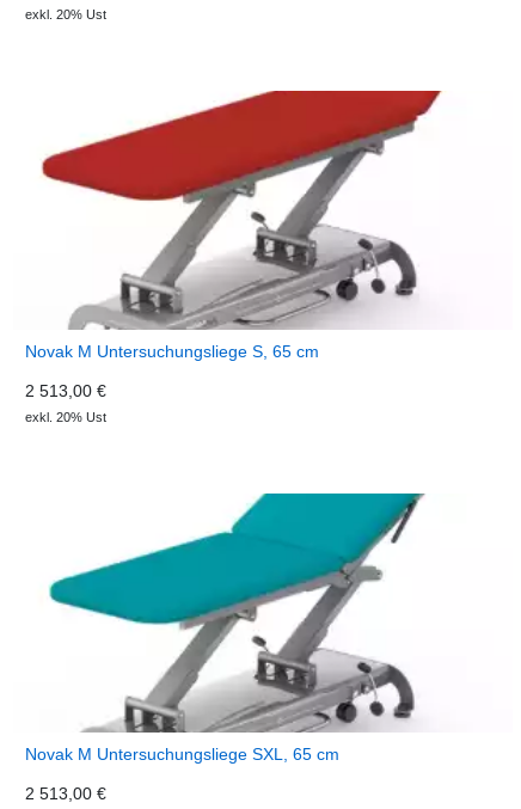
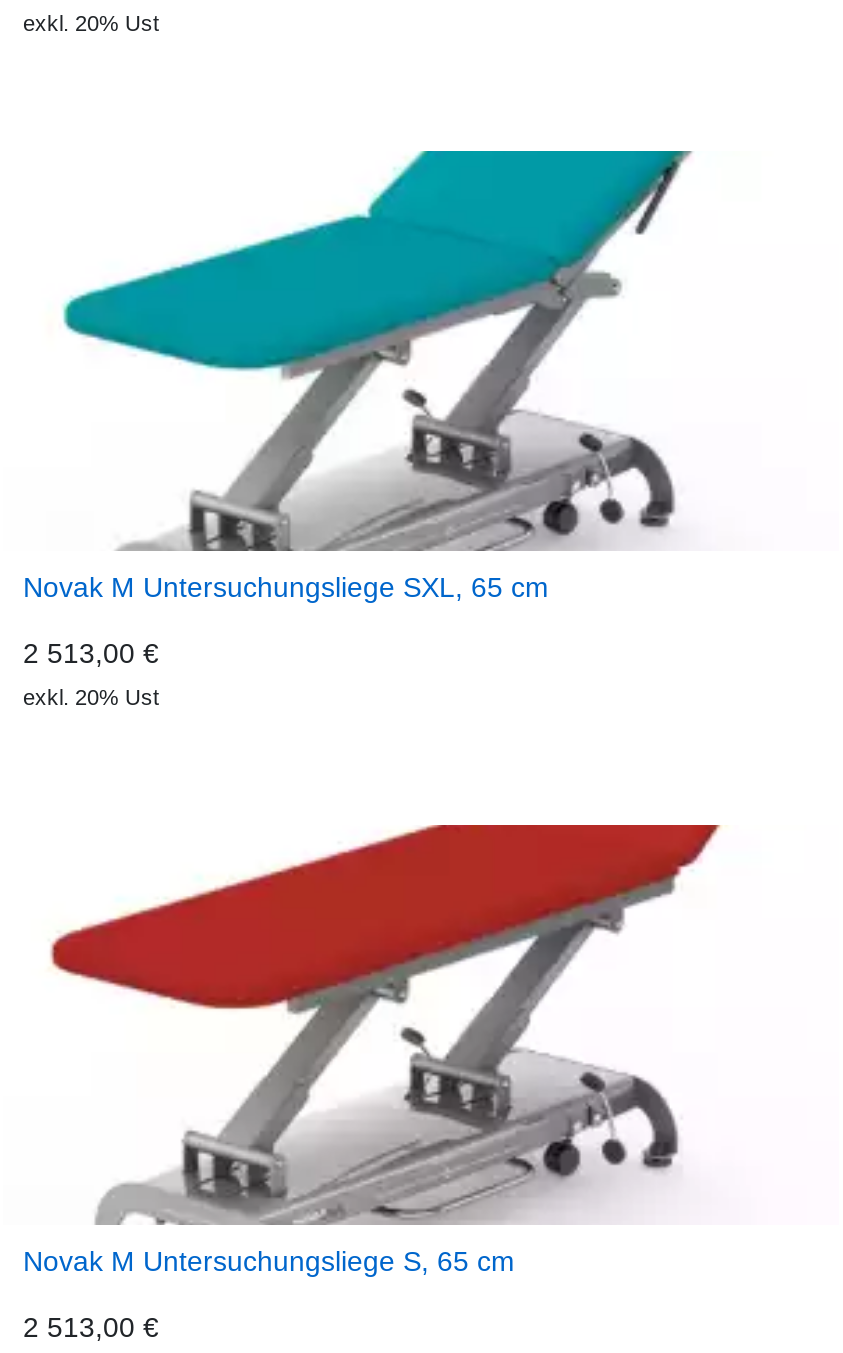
moved down: [image] | Novak M Untersuchungsliege S, 65 cm

moved up: [image] | Novak M Untersuchungsliege SXL, 65 cm
